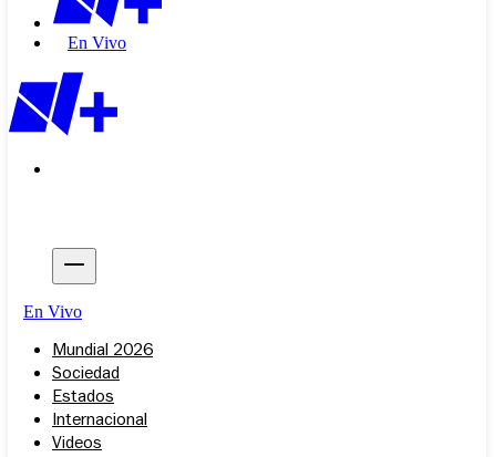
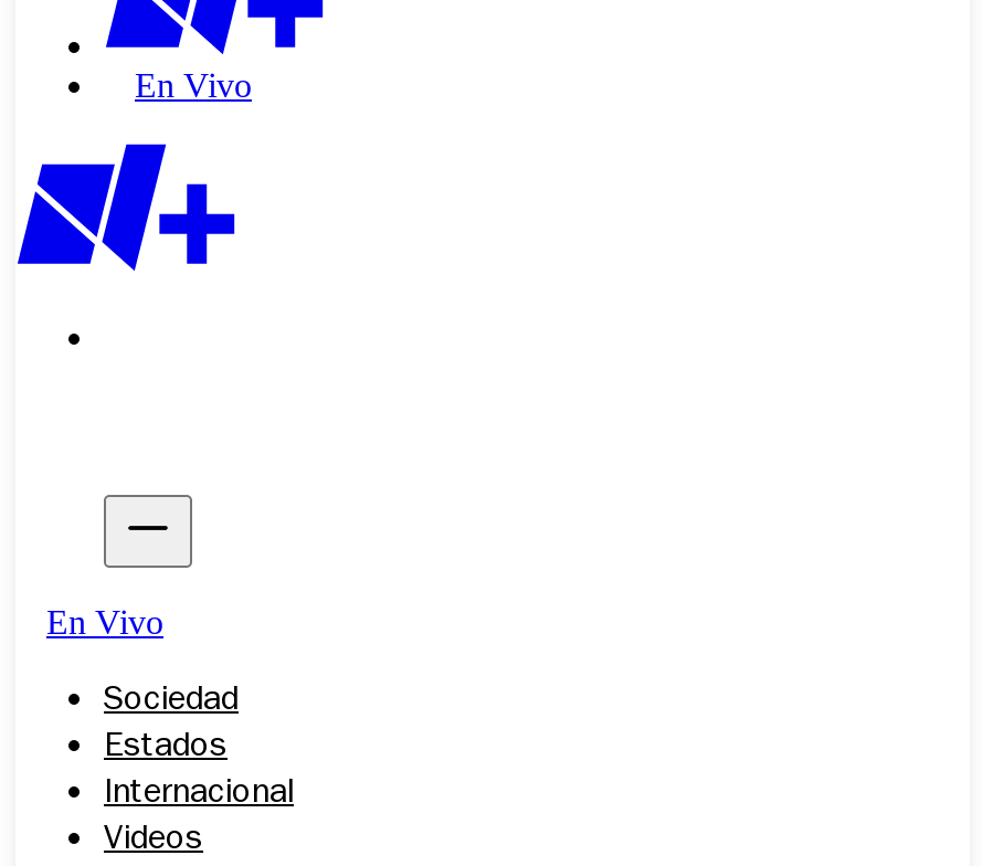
- Mundial 2026
